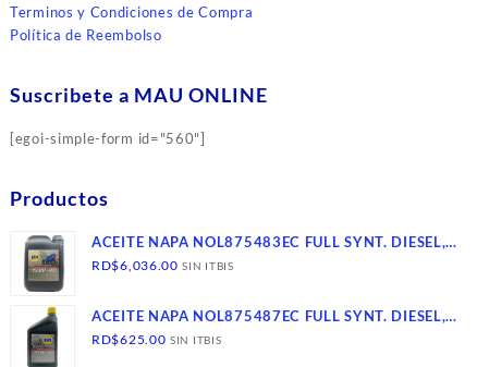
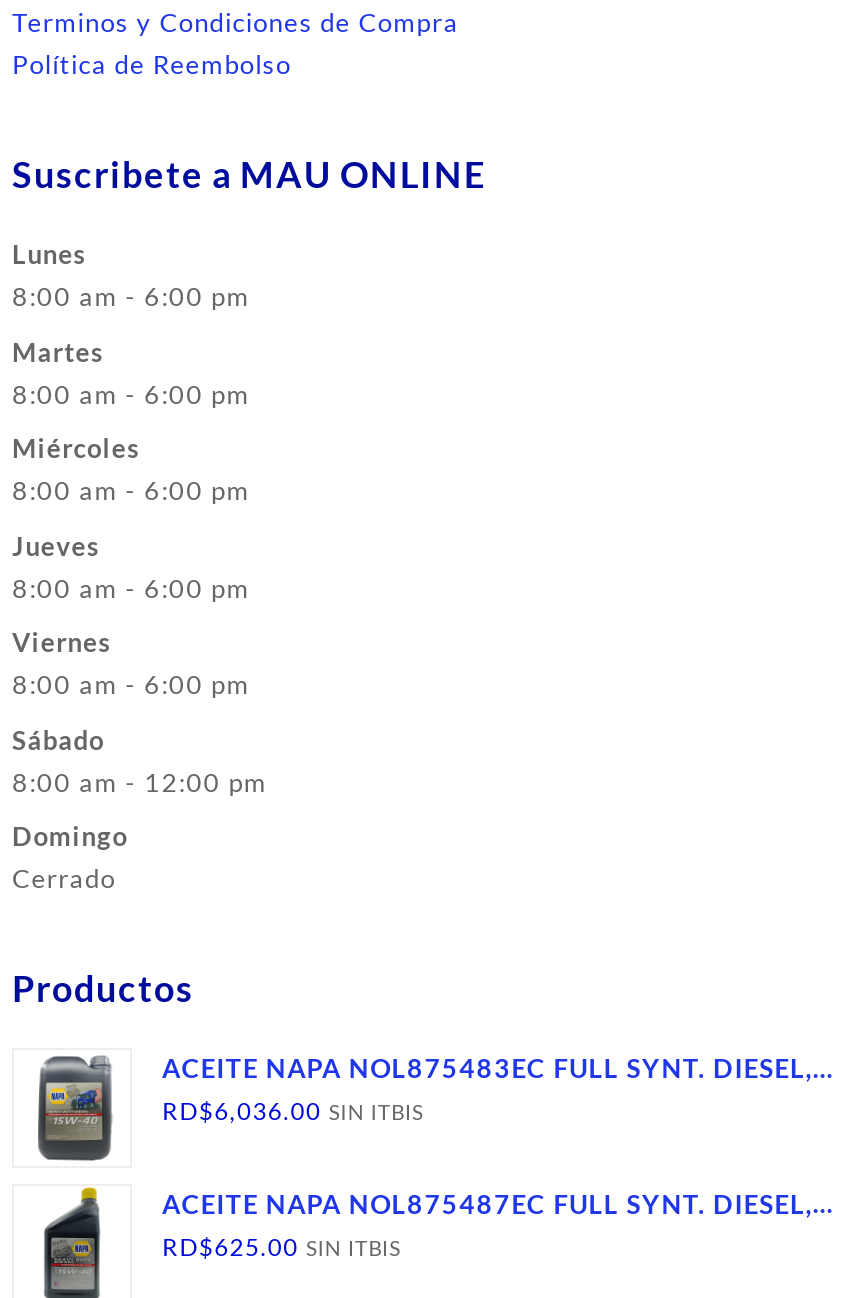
- [egoi-simple-form id="560"]
+ Lunes
+ 8:00 am - 6:00 pm
+ Martes
+ 8:00 am - 6:00 pm
+ Miércoles
+ 8:00 am - 6:00 pm
+ Jueves
+ 8:00 am - 6:00 pm
+ Viernes
+ 8:00 am - 6:00 pm
+ Sábado
+ 8:00 am - 12:00 pm
+ Domingo
+ Cerrado
